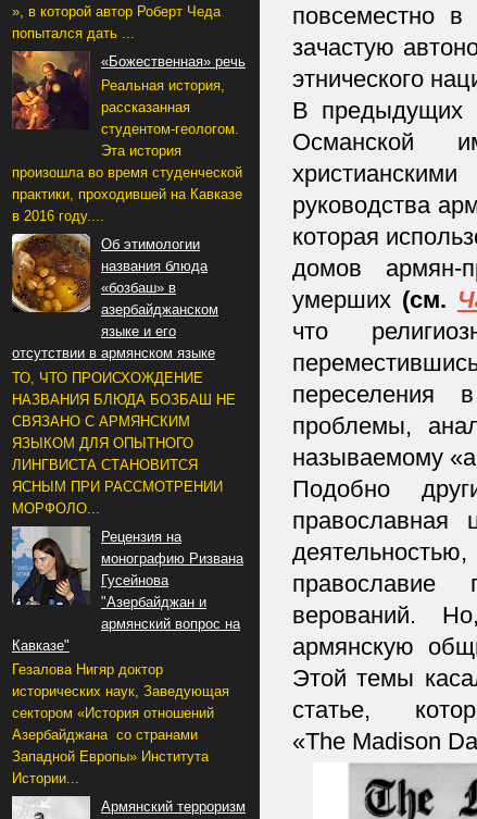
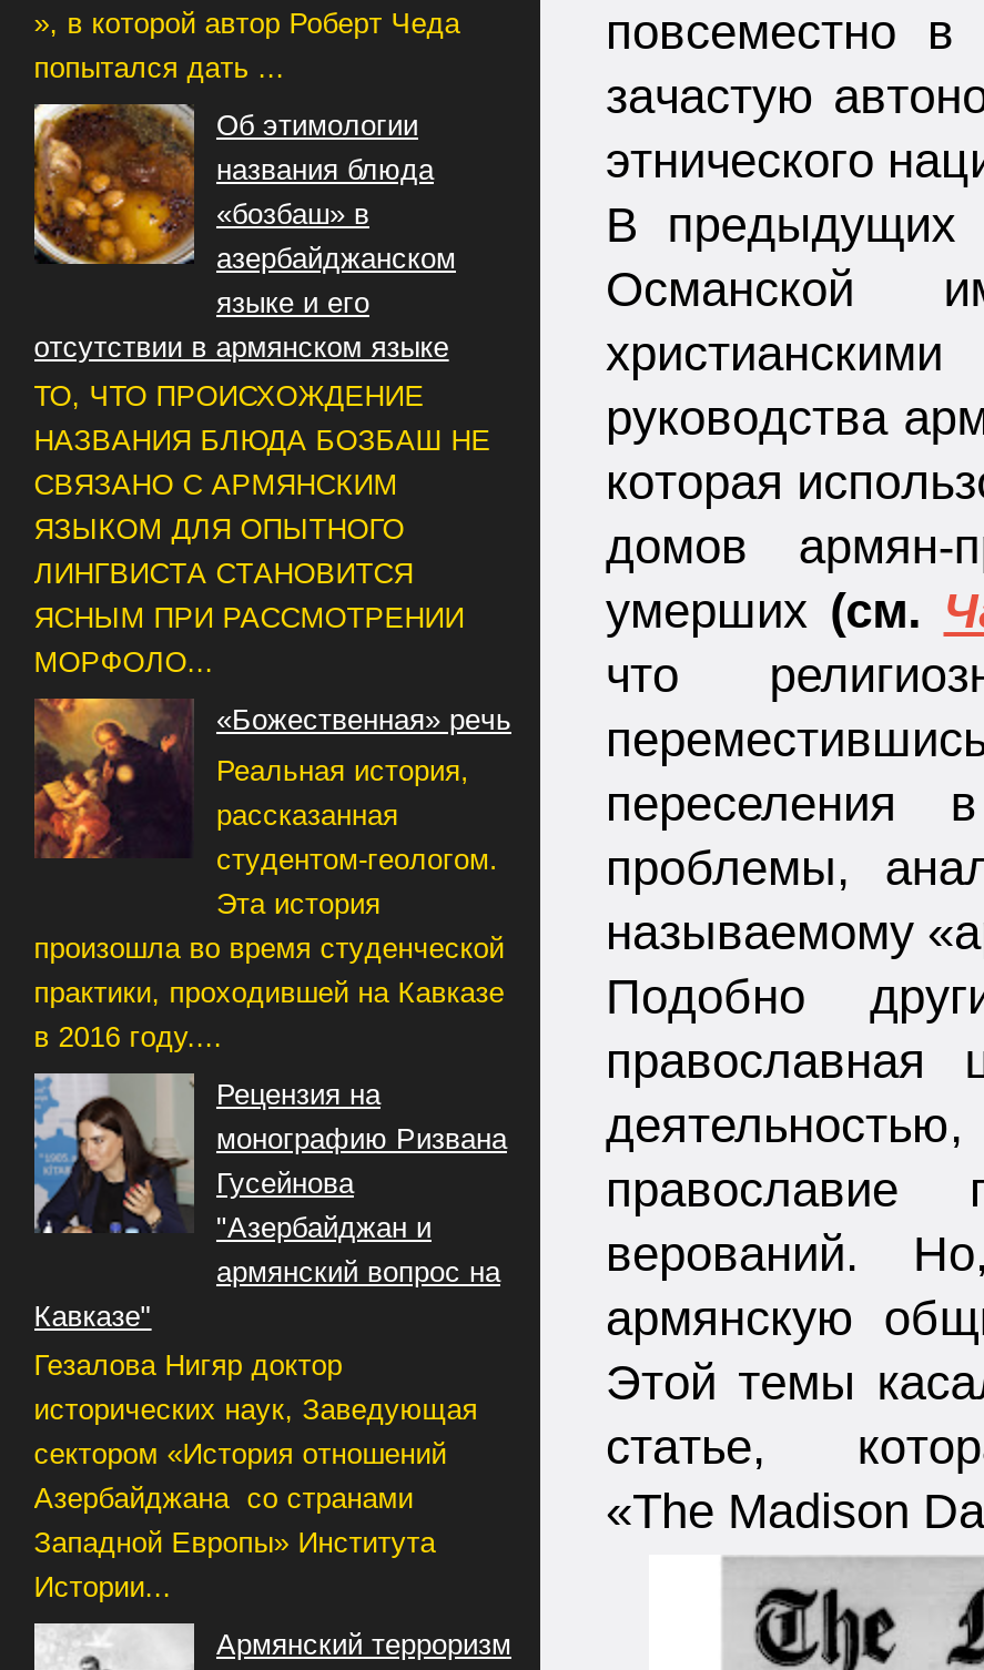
moved down: [image] | «Божественная» речь | Реальная история, | ... | практики, проходившей на Кавказе | в 2016 году....

moved up: [image] | Об этимологии | названия блюда | ... | ЯСНЫМ ПРИ РАССМОТРЕНИИ | МОРФОЛО...
